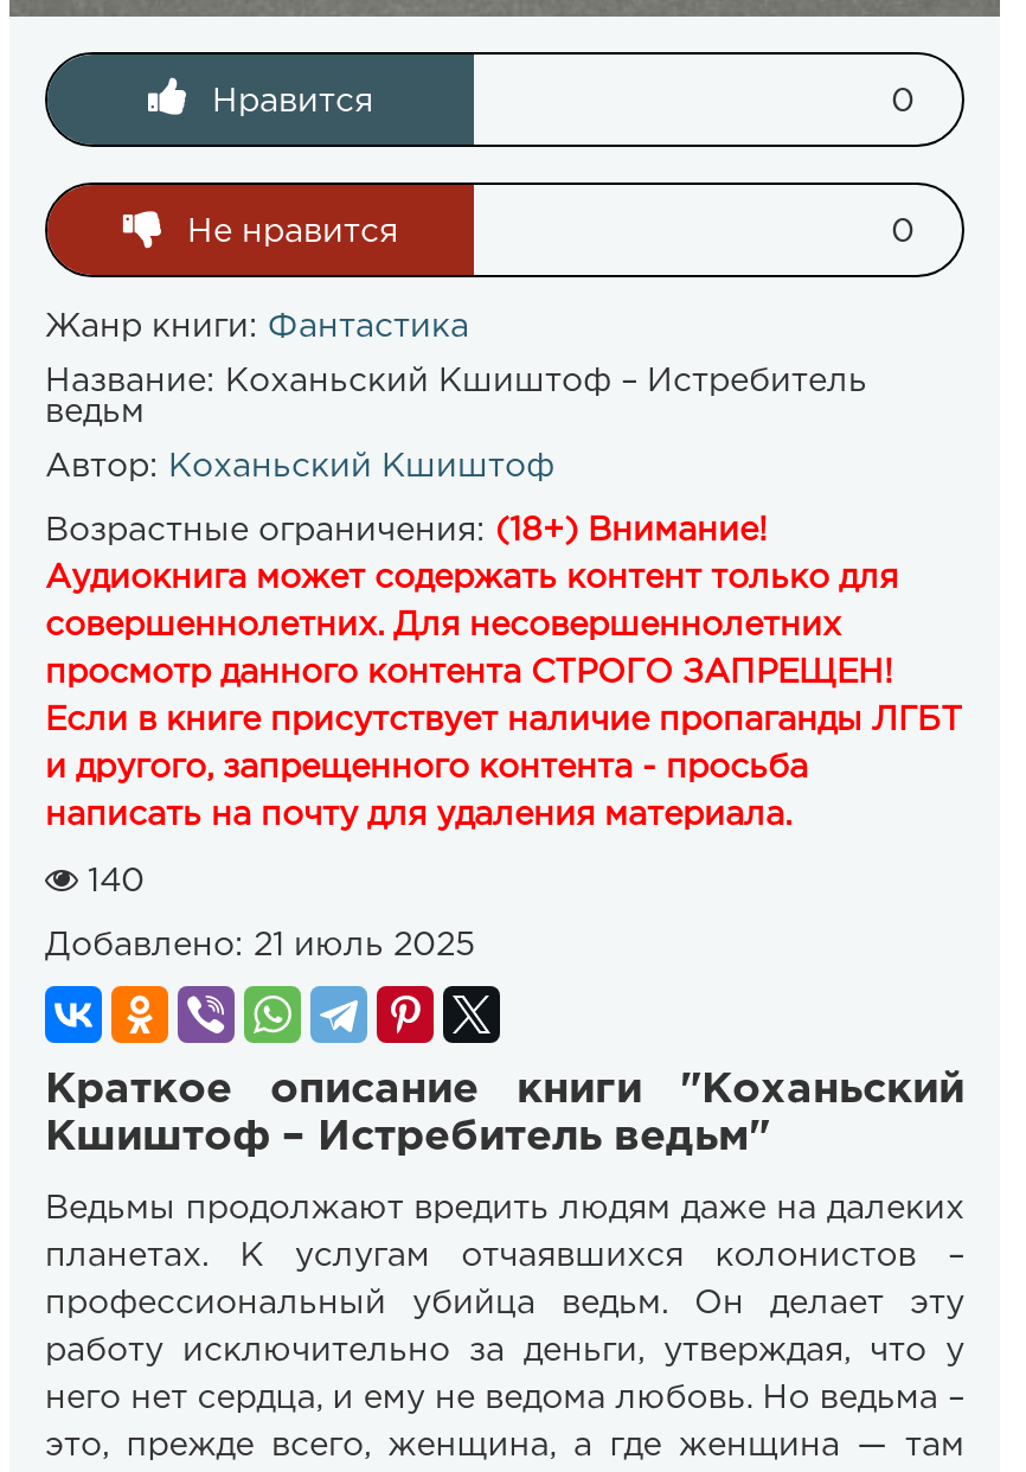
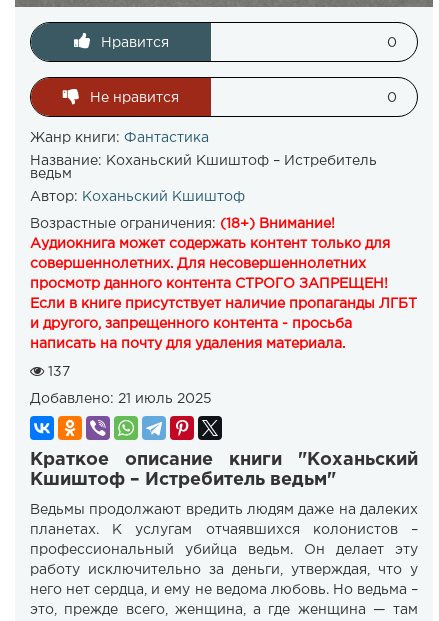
- 140
+ 137
